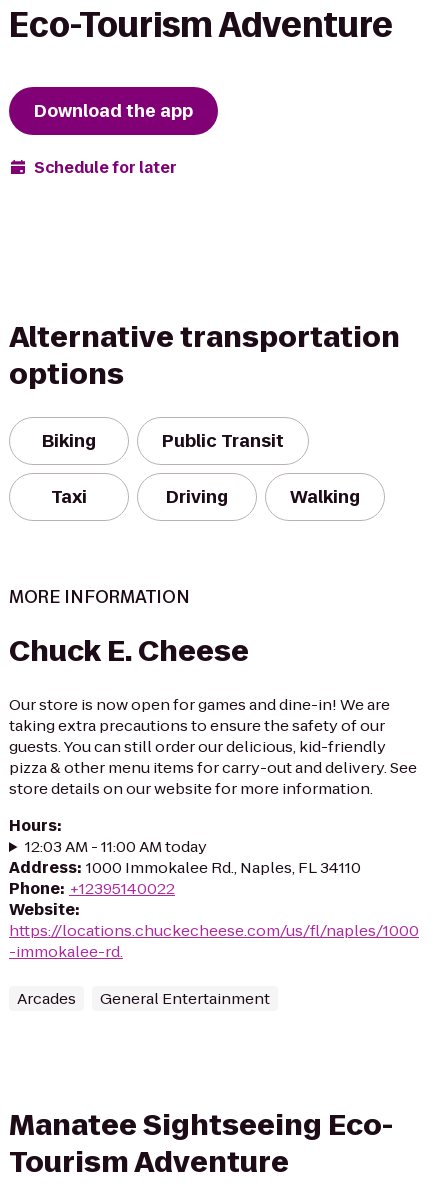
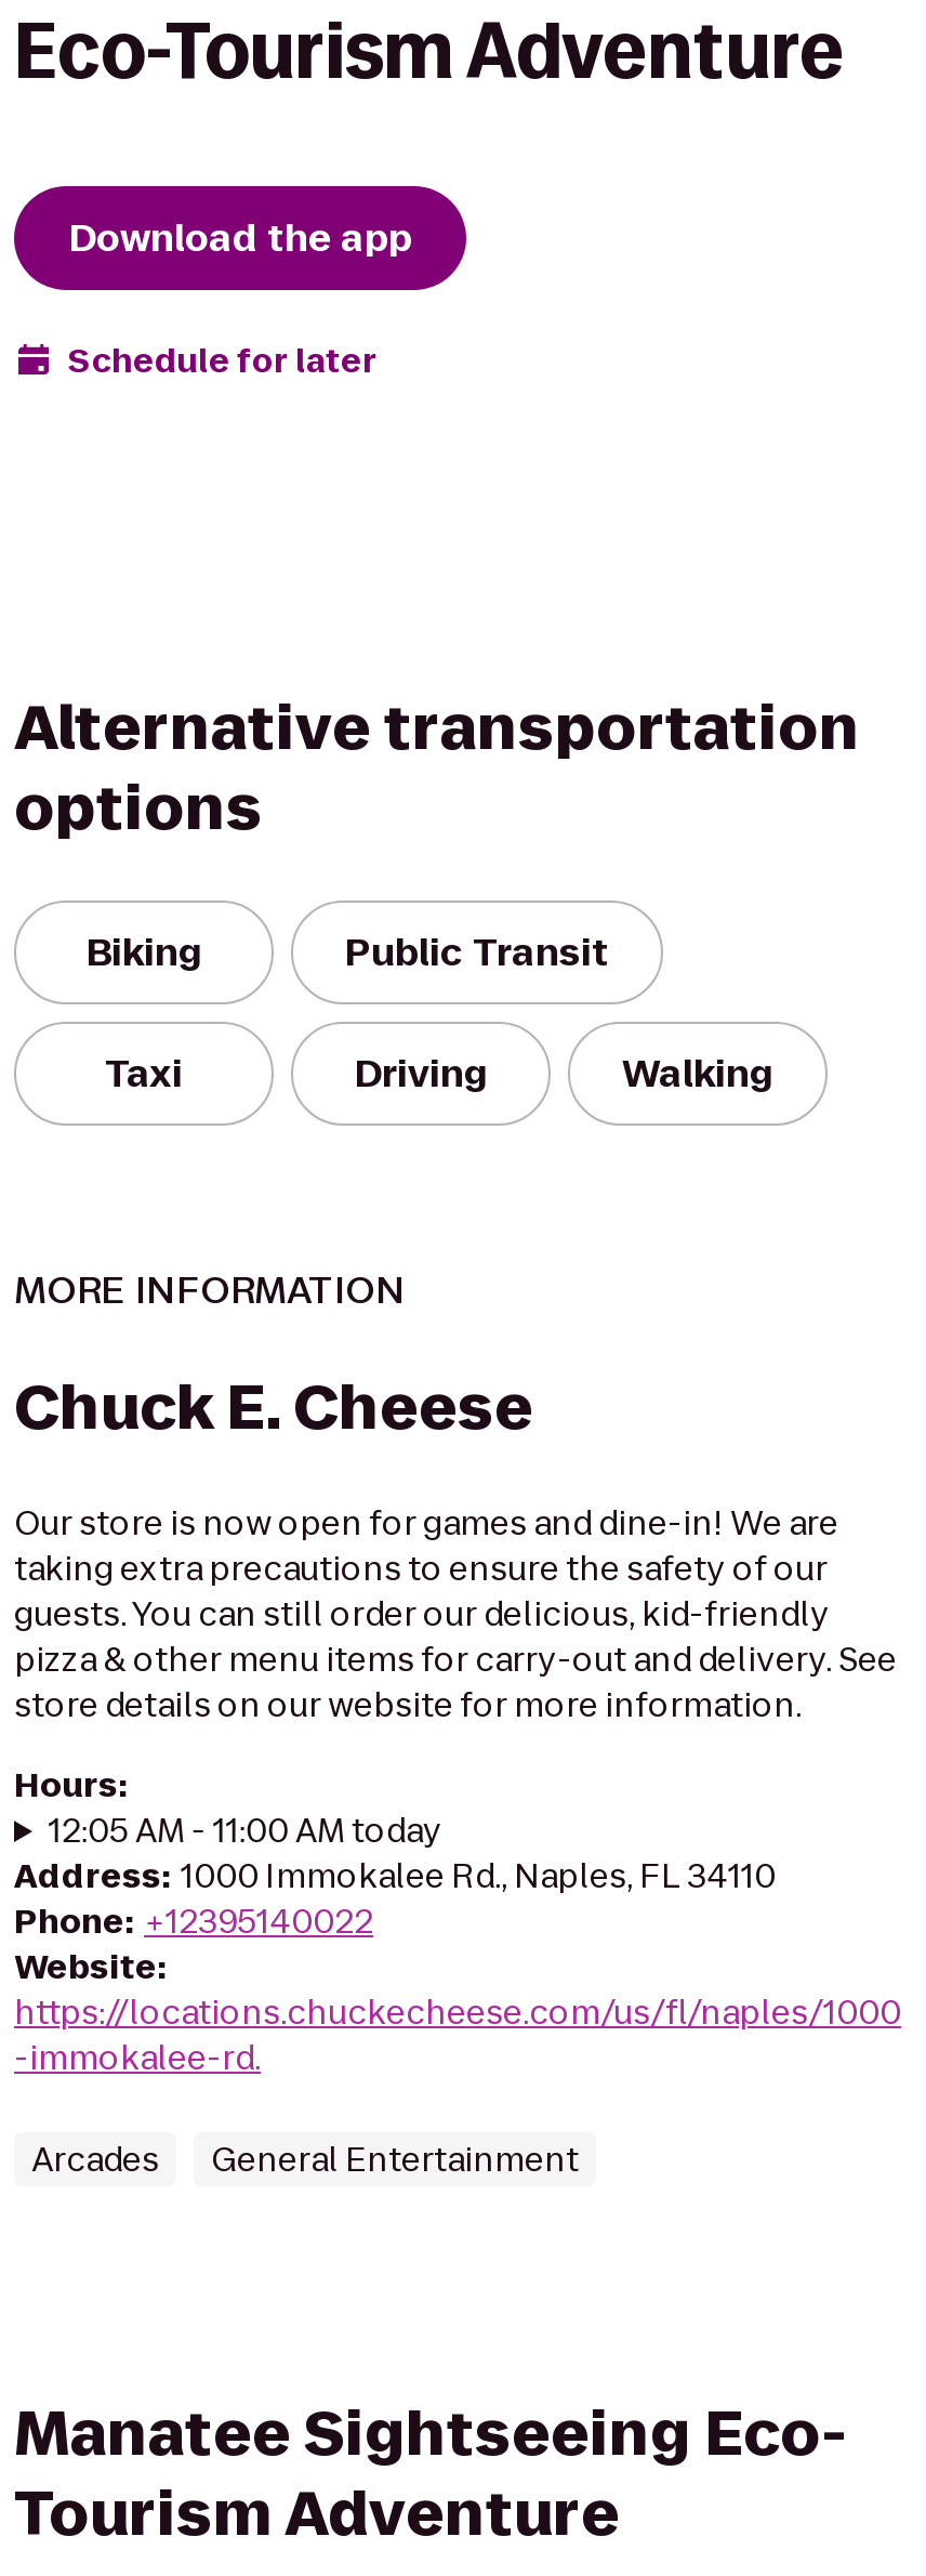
- 12:03 AM - 11:00 AM today
+ 12:05 AM - 11:00 AM today
